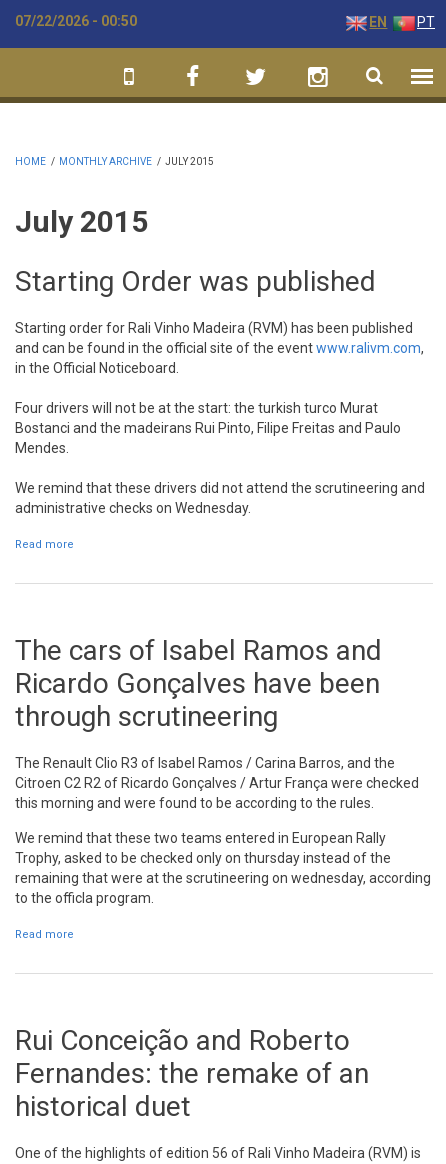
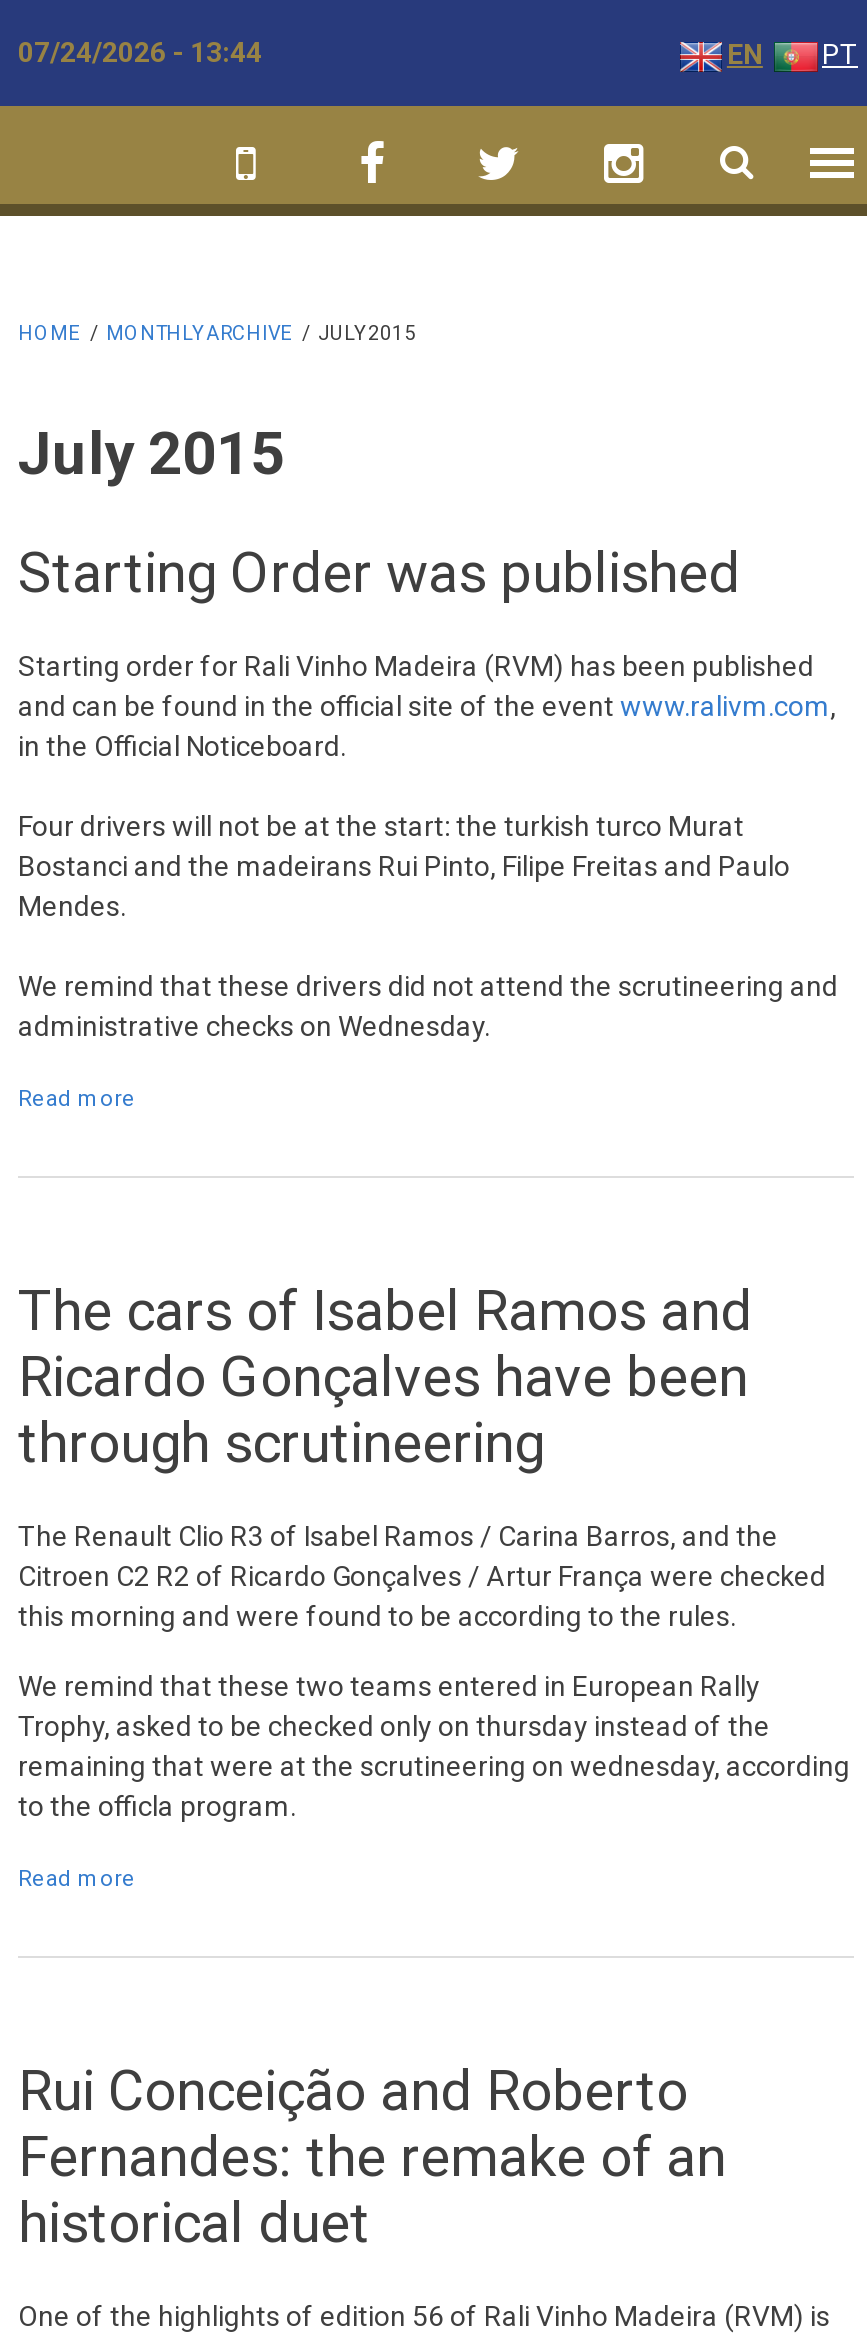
- 07/22/2026 - 00:50
+ 07/24/2026 - 13:44
